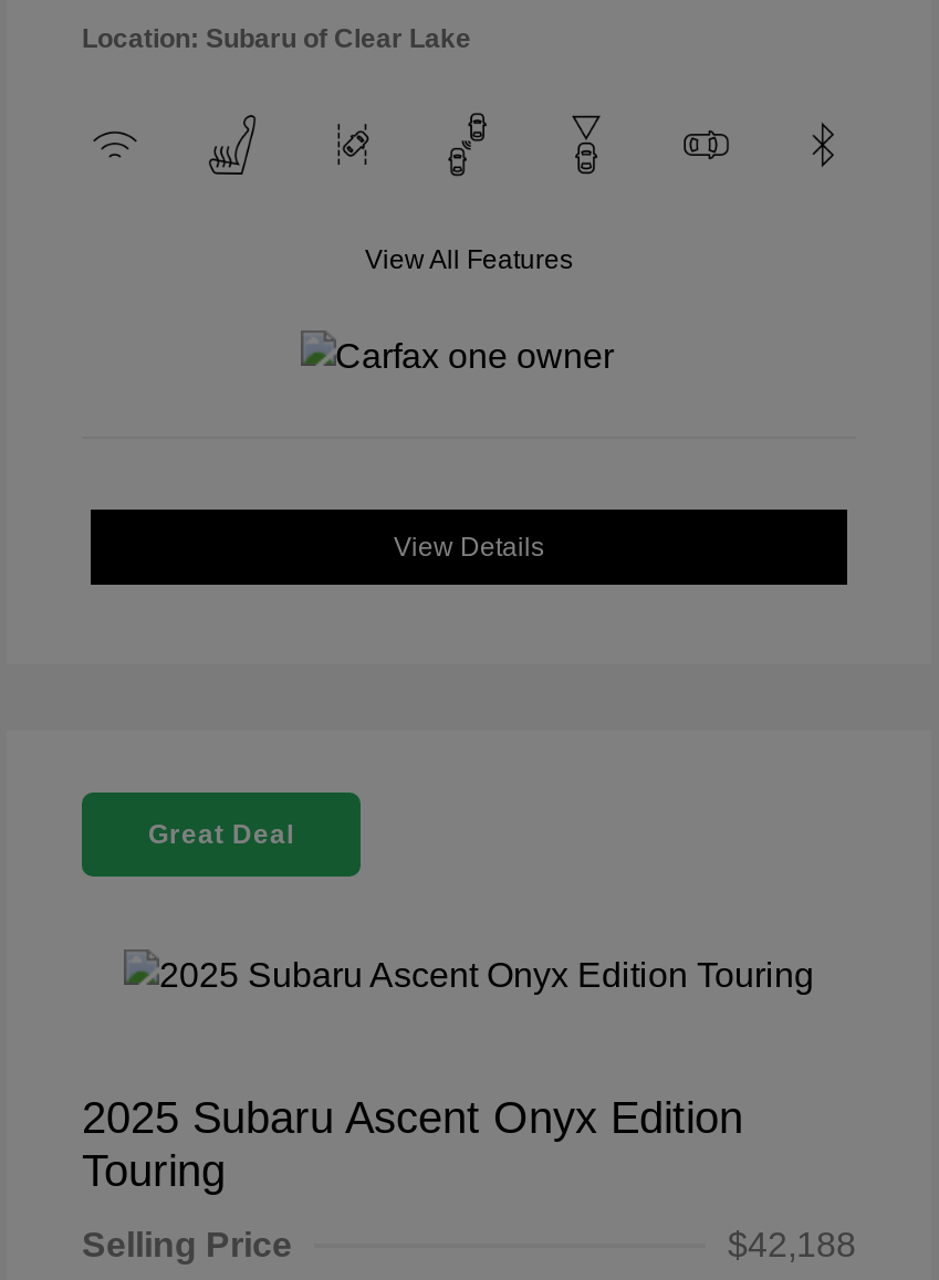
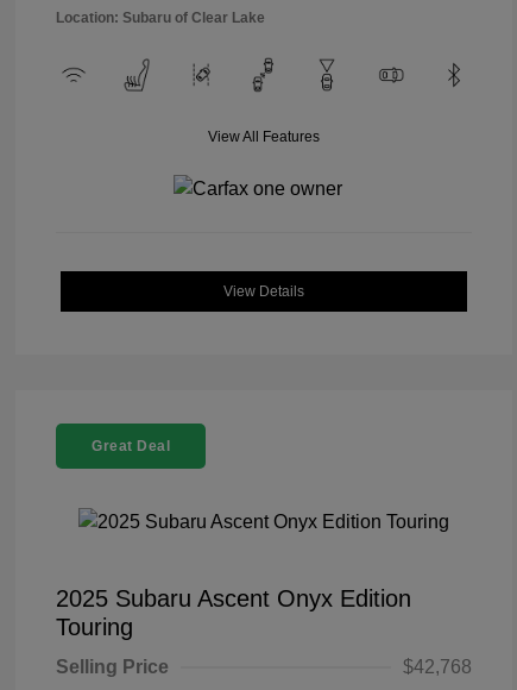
- $42,188
+ $42,768
